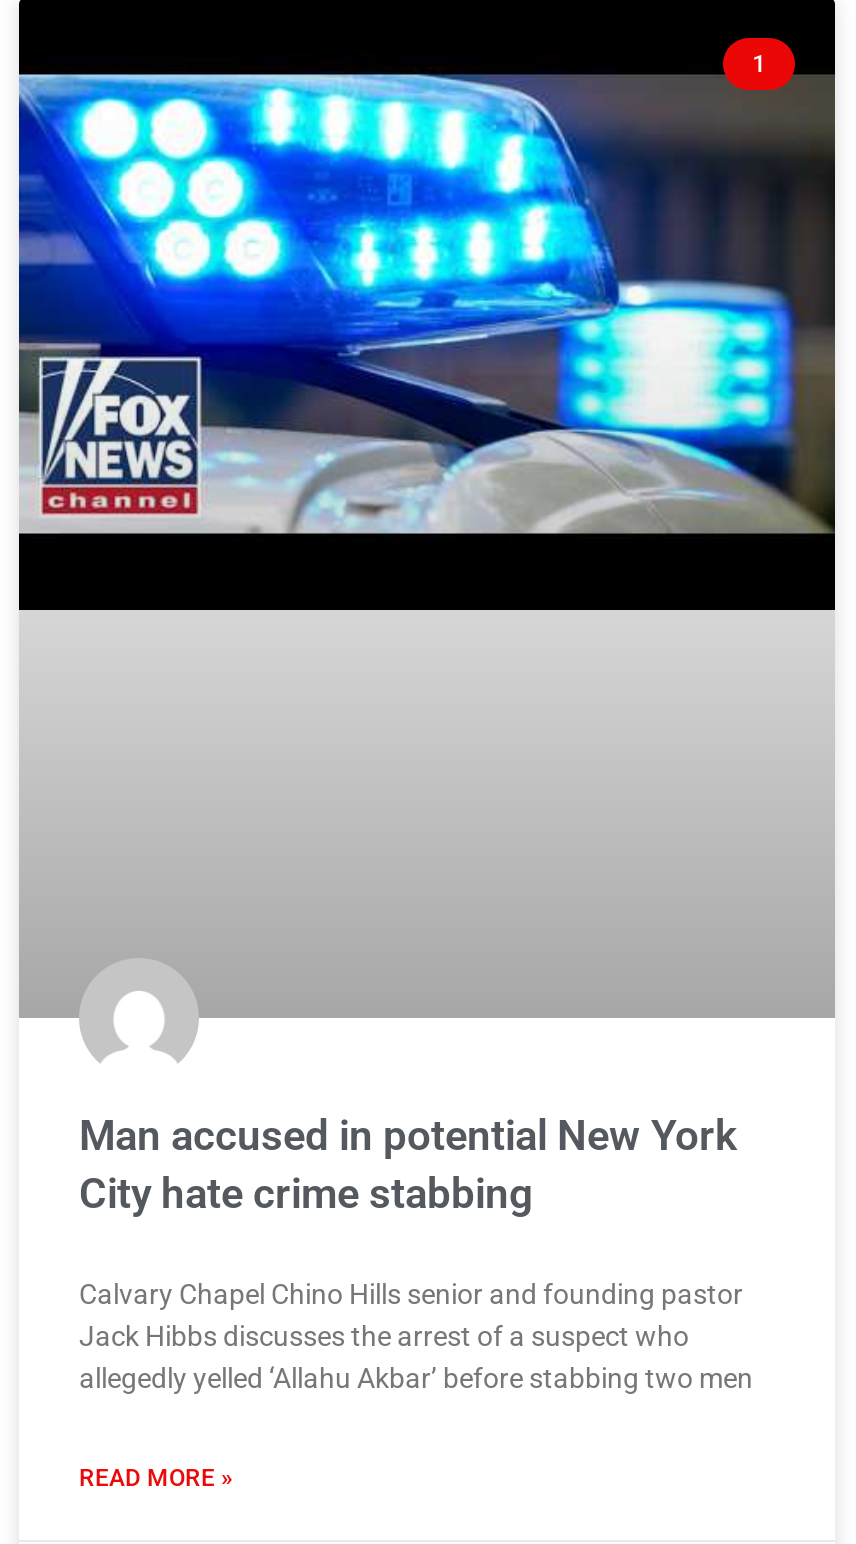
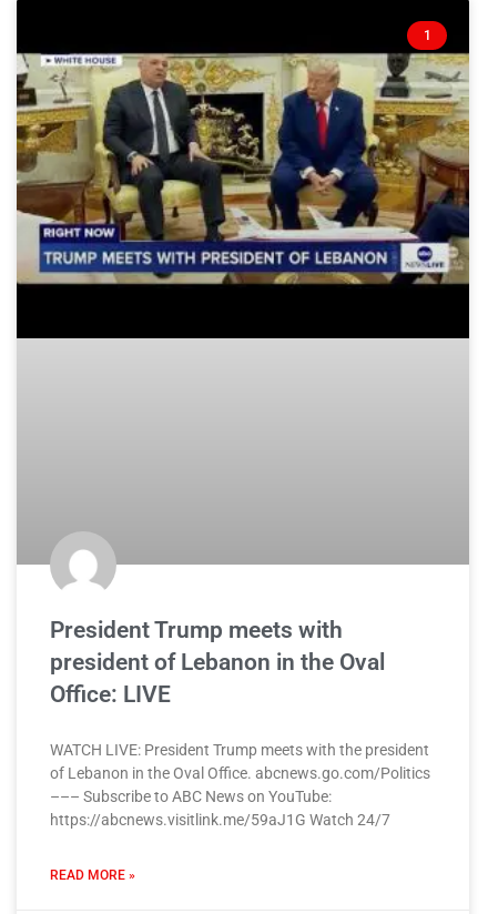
- [image]
+ [image]

- Man accused in potential New York
- City hate crime stabbing
+ President Trump meets with
+ president of Lebanon in the Oval
+ Office: LIVE

- Calvary Chapel Chino Hills senior and founding pastor
- Jack Hibbs discusses the arrest of a suspect who
- allegedly yelled ‘Allahu Akbar’ before stabbing two men
+ WATCH LIVE: President Trump meets with the president
+ of Lebanon in the Oval Office. abcnews.go.com/Politics
+ ––– Subscribe to ABC News on YouTube:
+ https://abcnews.visitlink.me/59aJ1G Watch 24/7
